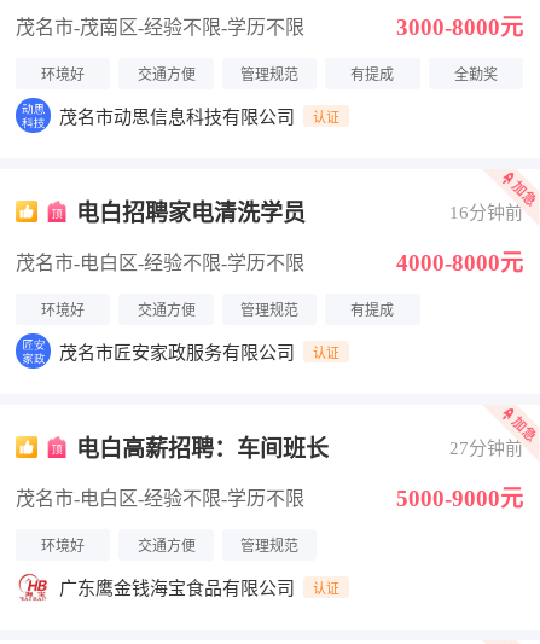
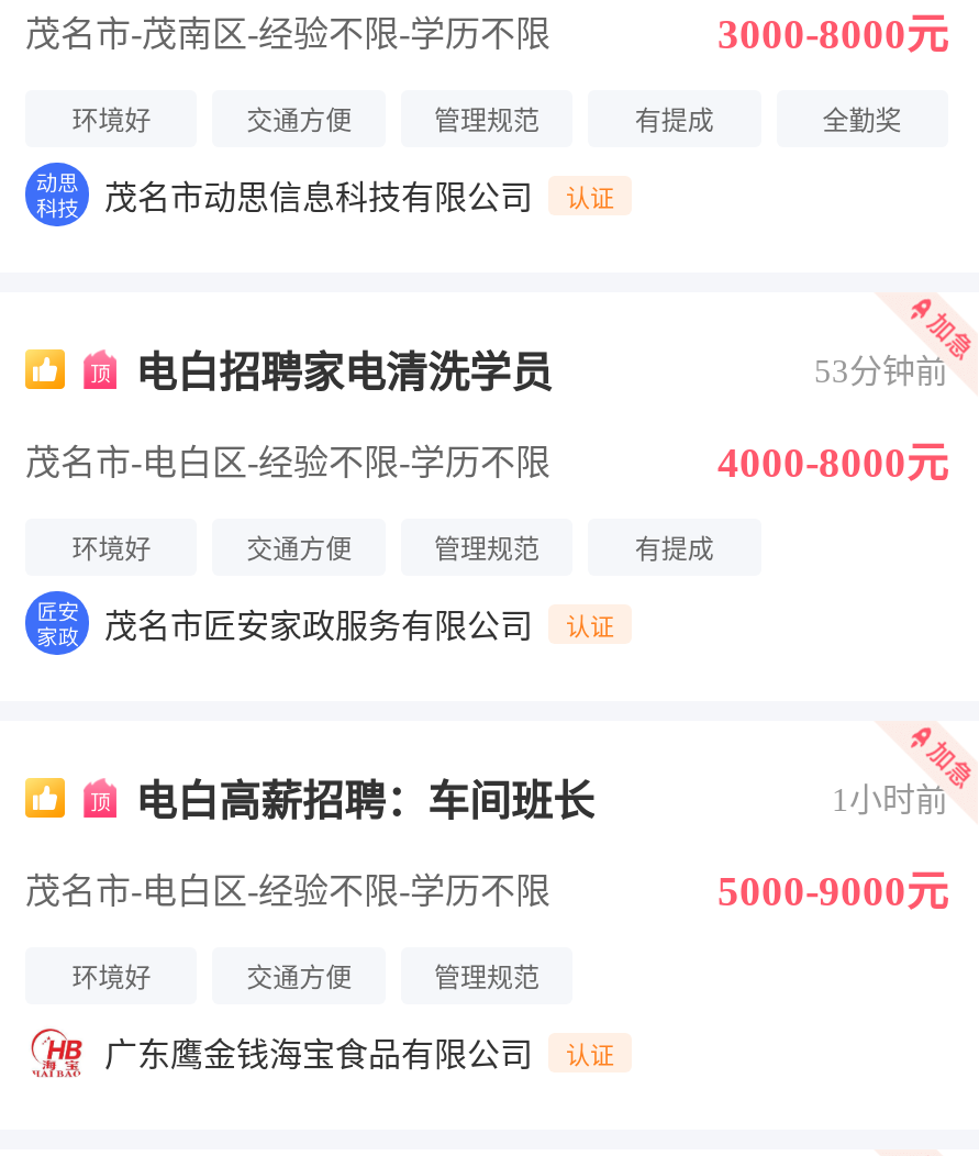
- 16分钟前
+ 53分钟前

- 27分钟前
+ 1小时前
